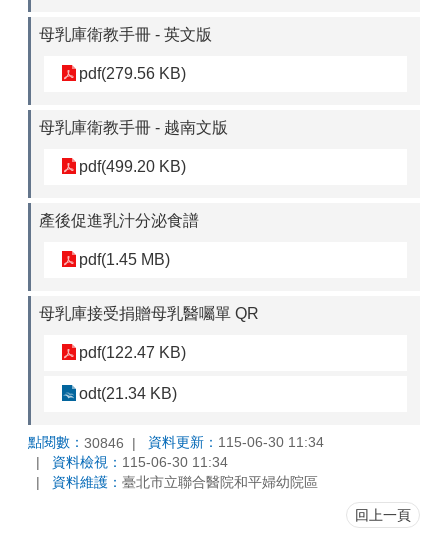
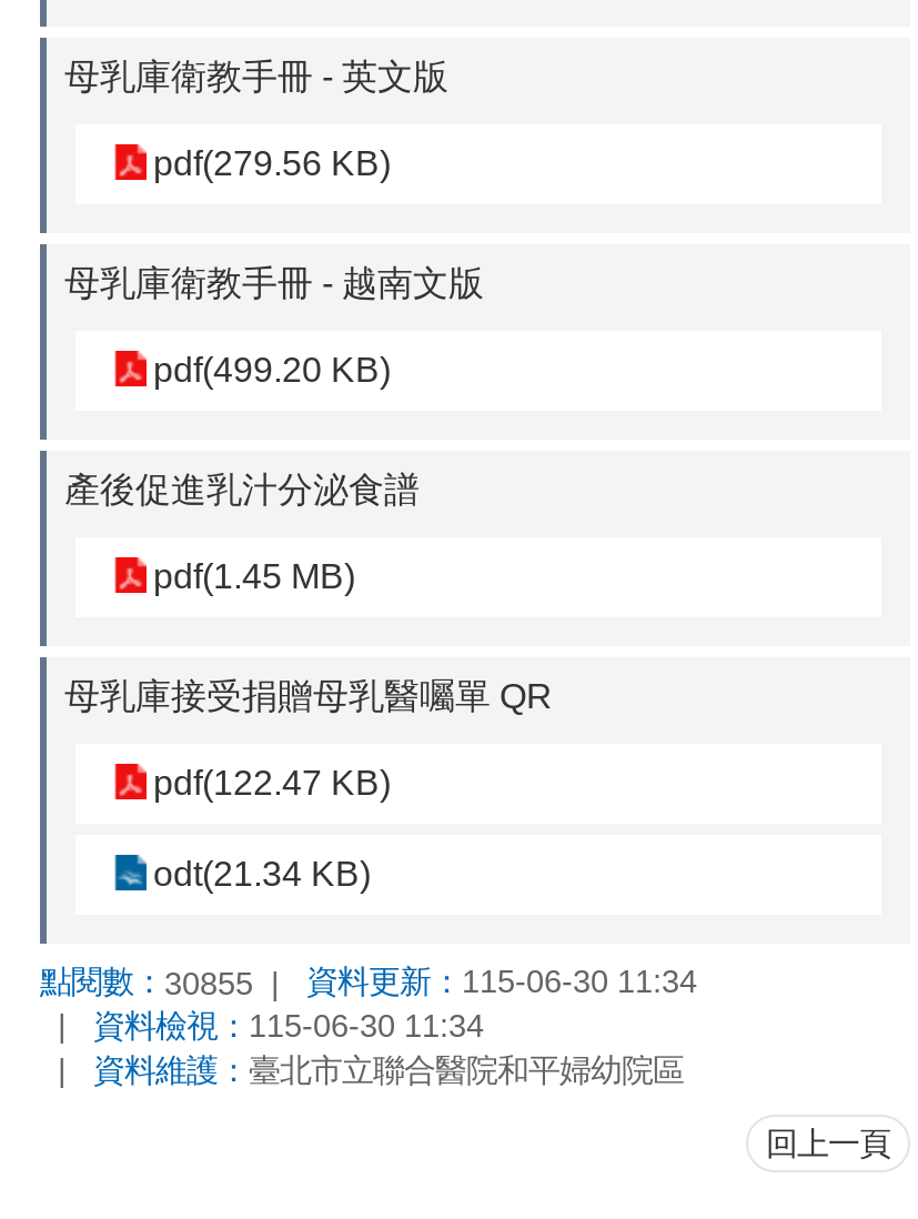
- 點閱數：30846
+ 點閱數：30855
